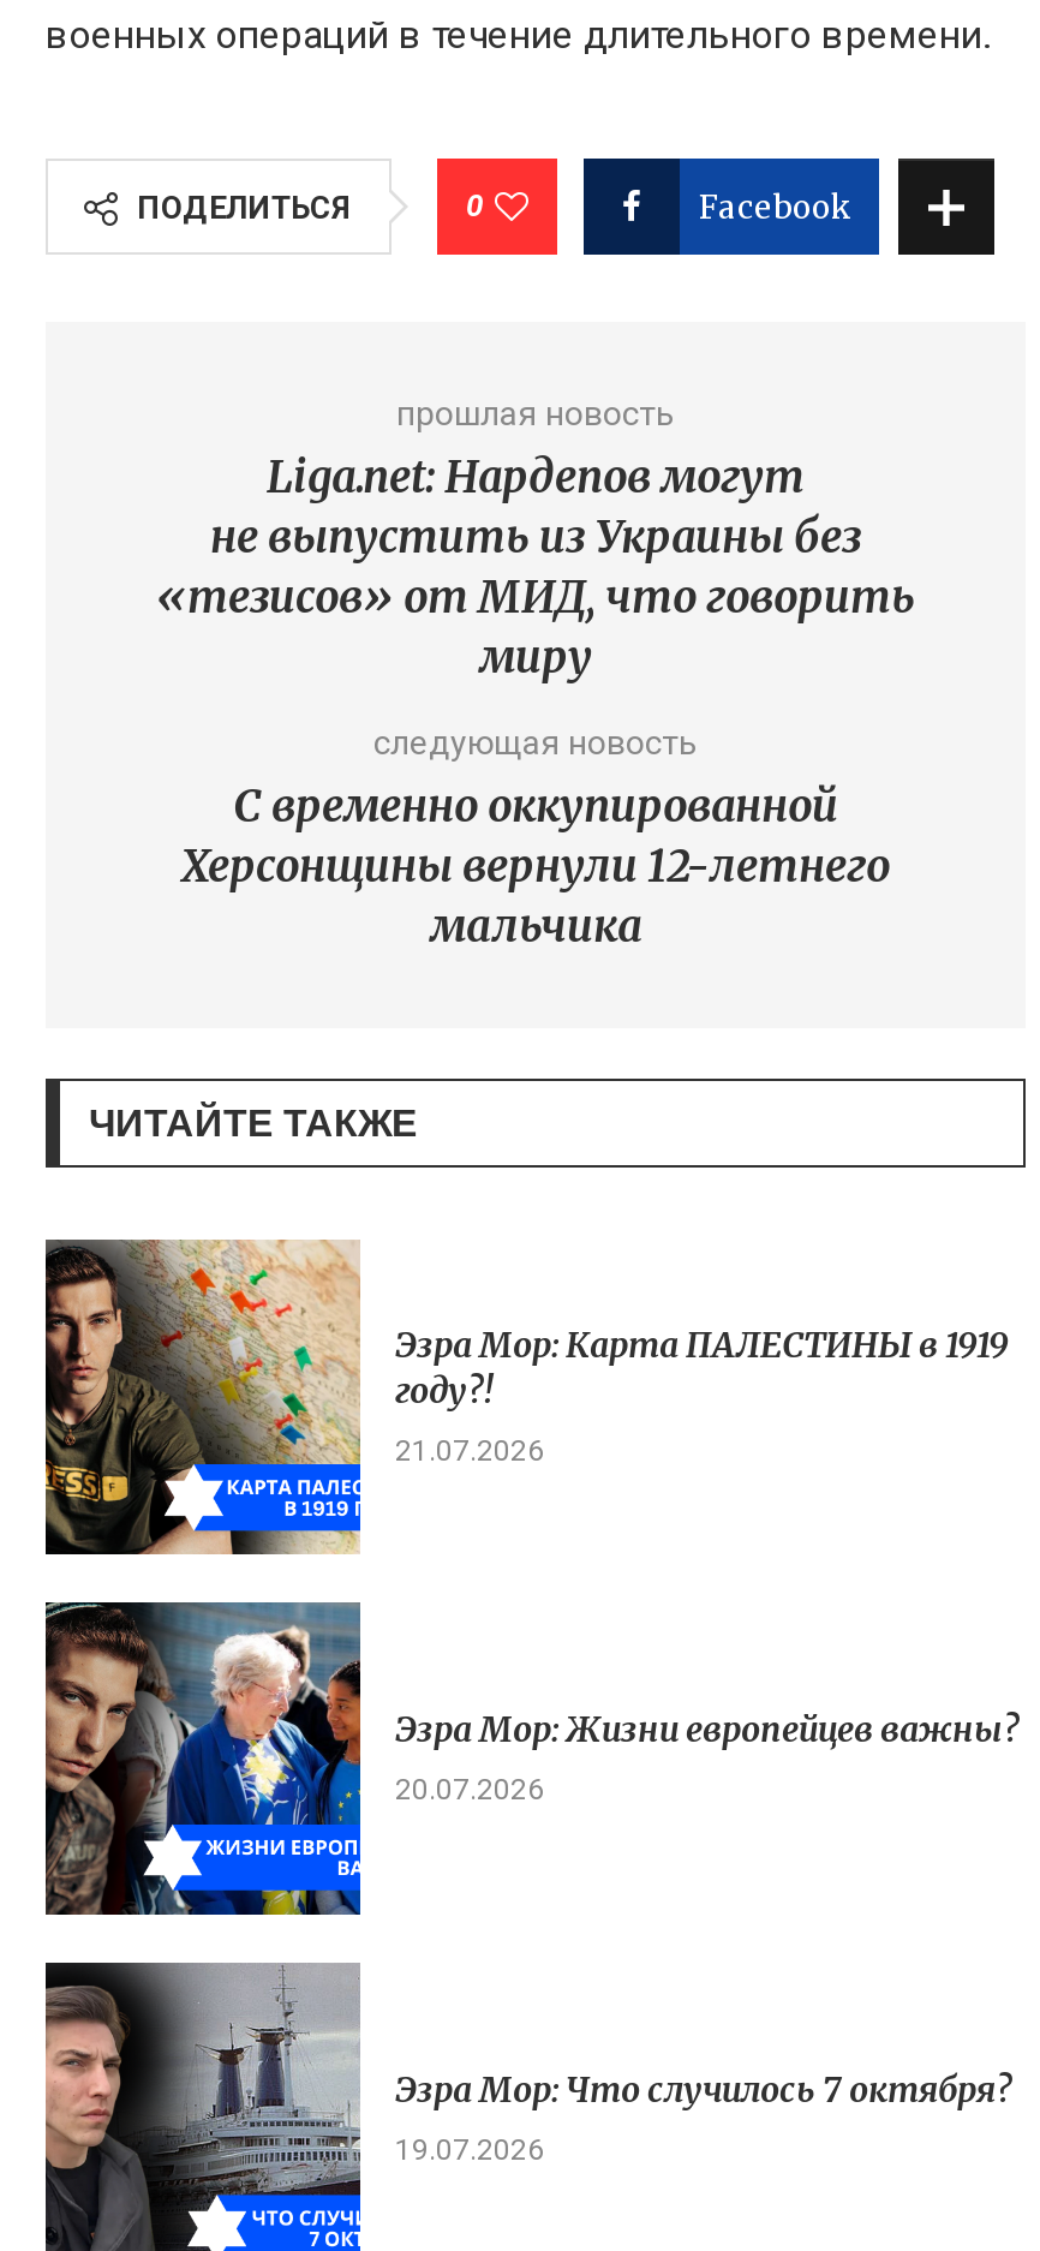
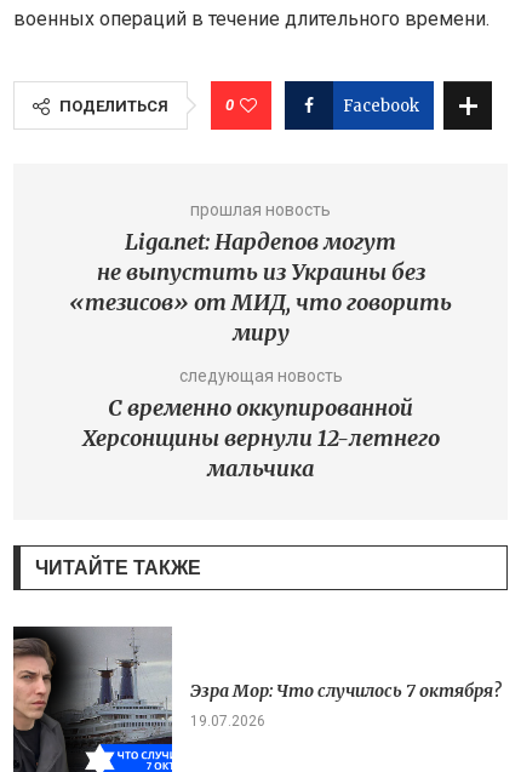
- [image]
- Эзра Мор: Карта ПАЛЕСТИНЫ в 1919
- году?!
- 21.07.2026

- [image]
- Эзра Мор: Жизни европейцев важны?
- 20.07.2026
